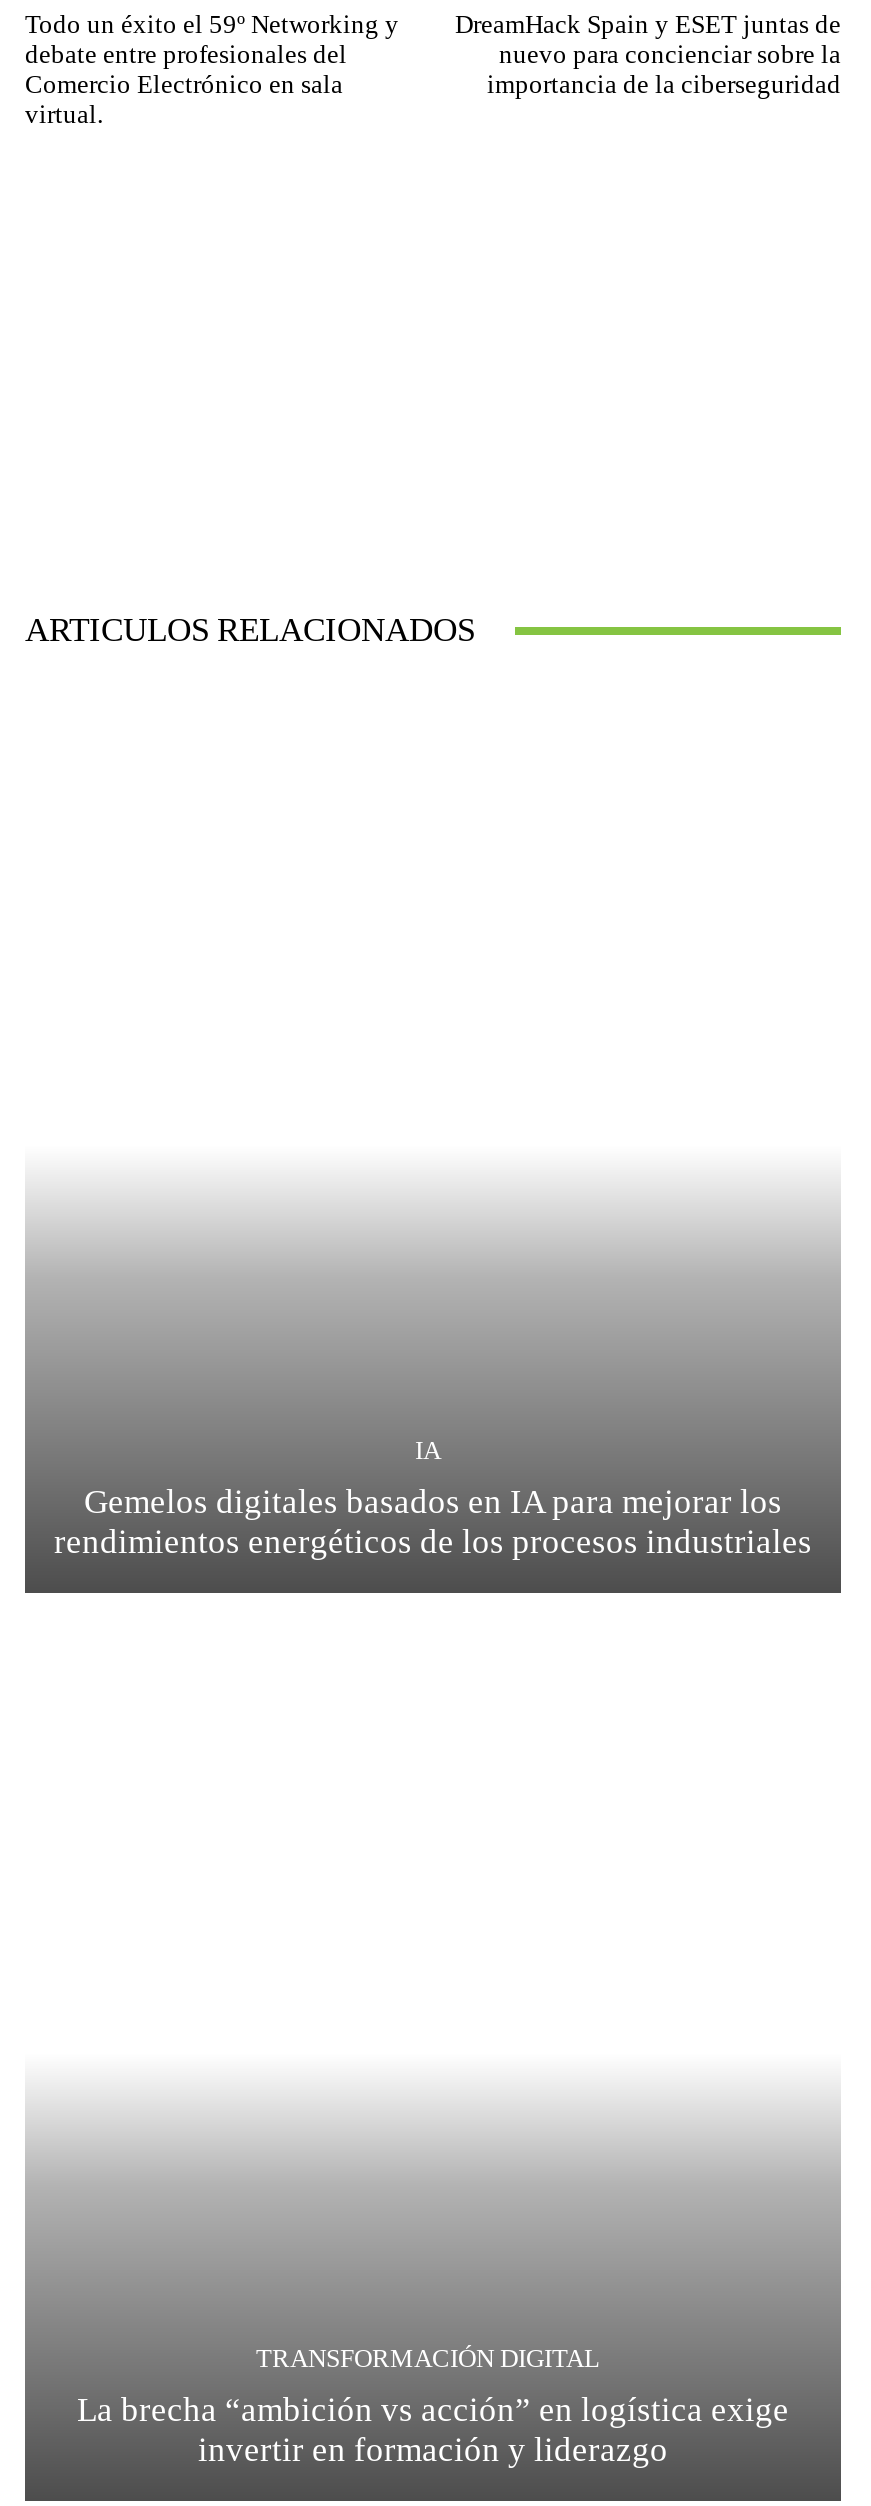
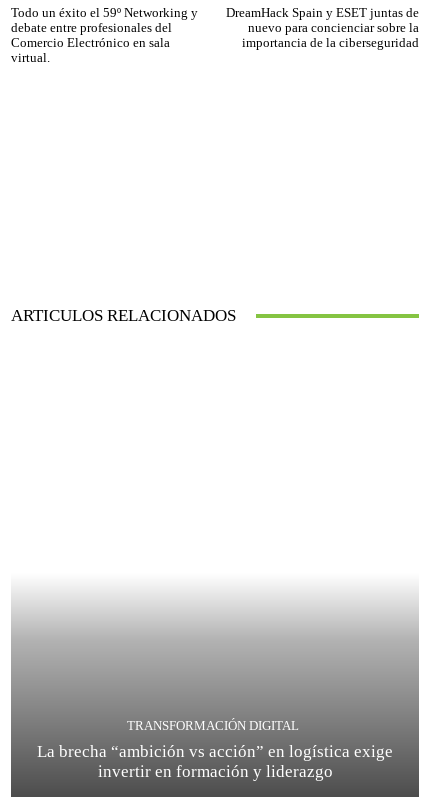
- IA
- Gemelos digitales basados en IA para mejorar los
- rendimientos energéticos de los procesos industriales
